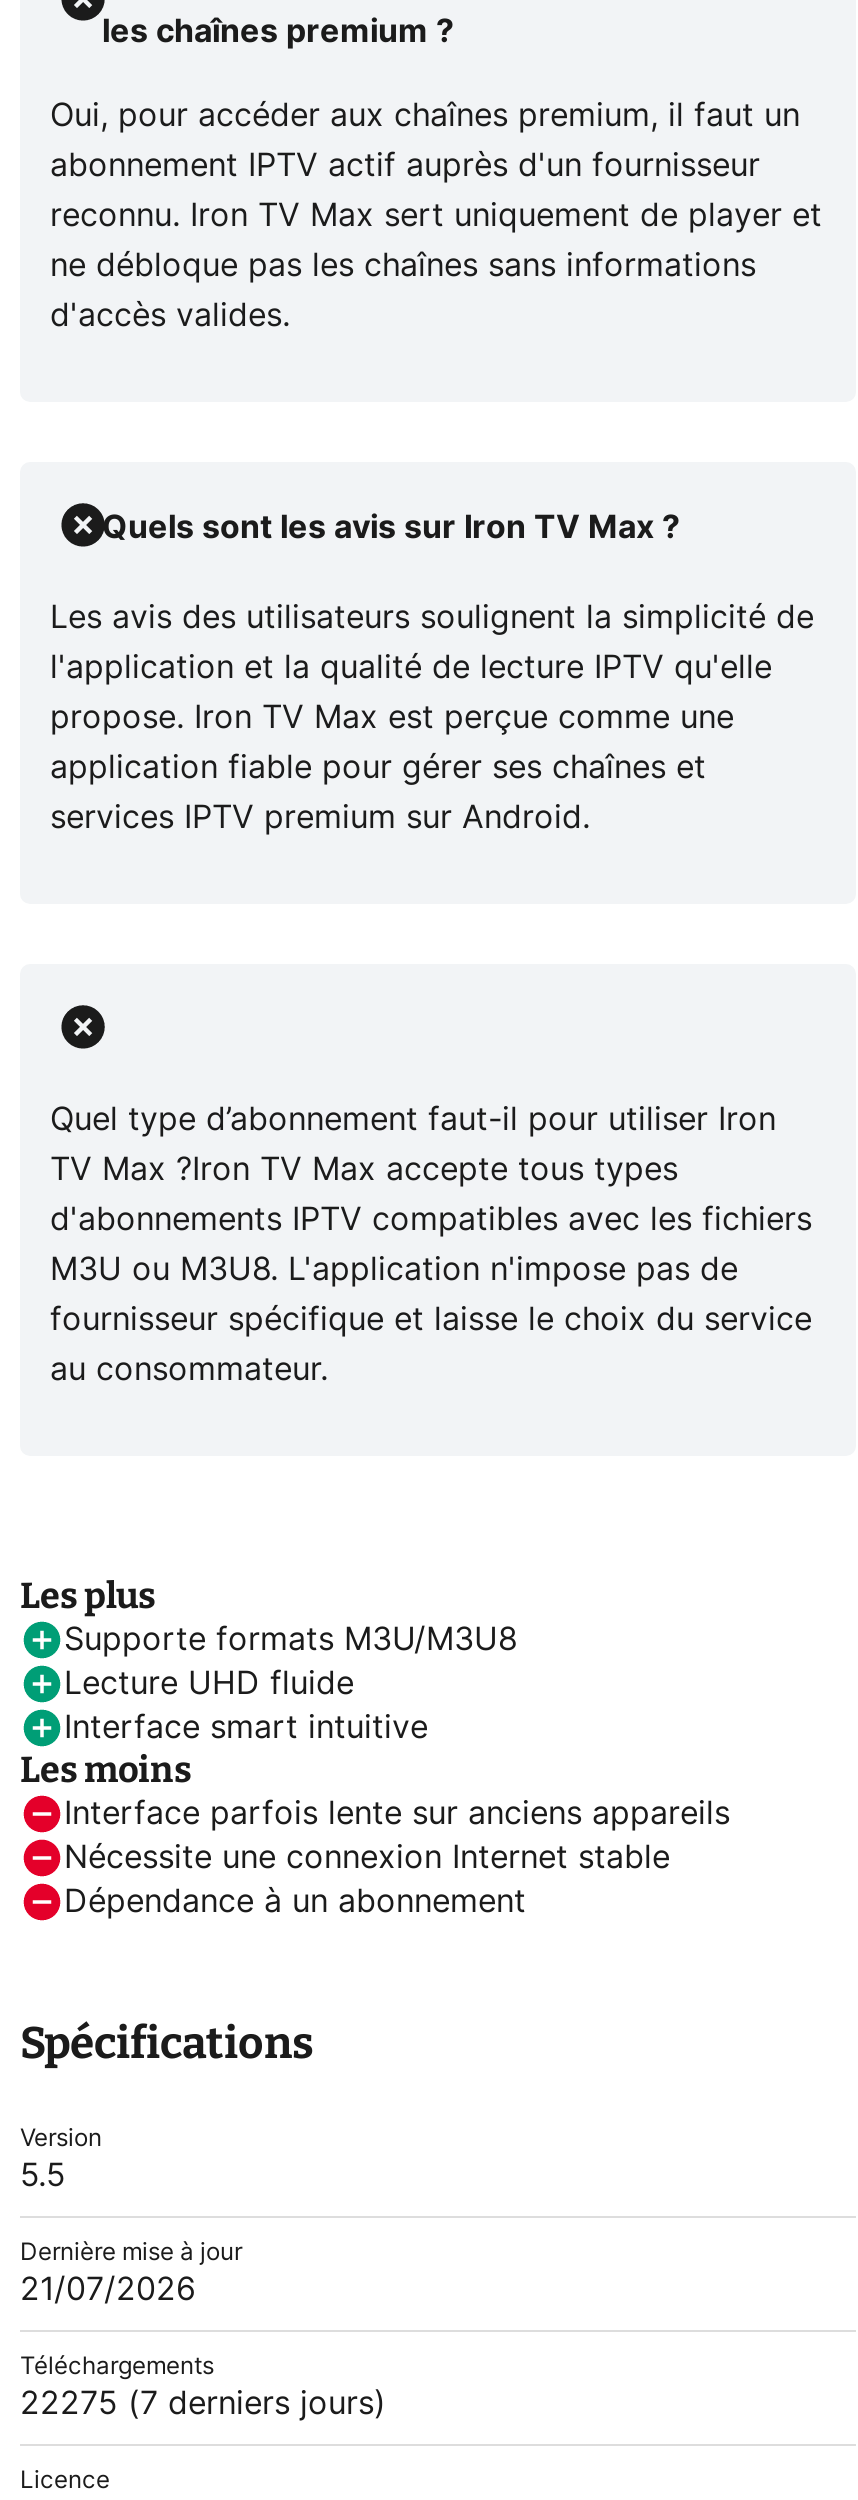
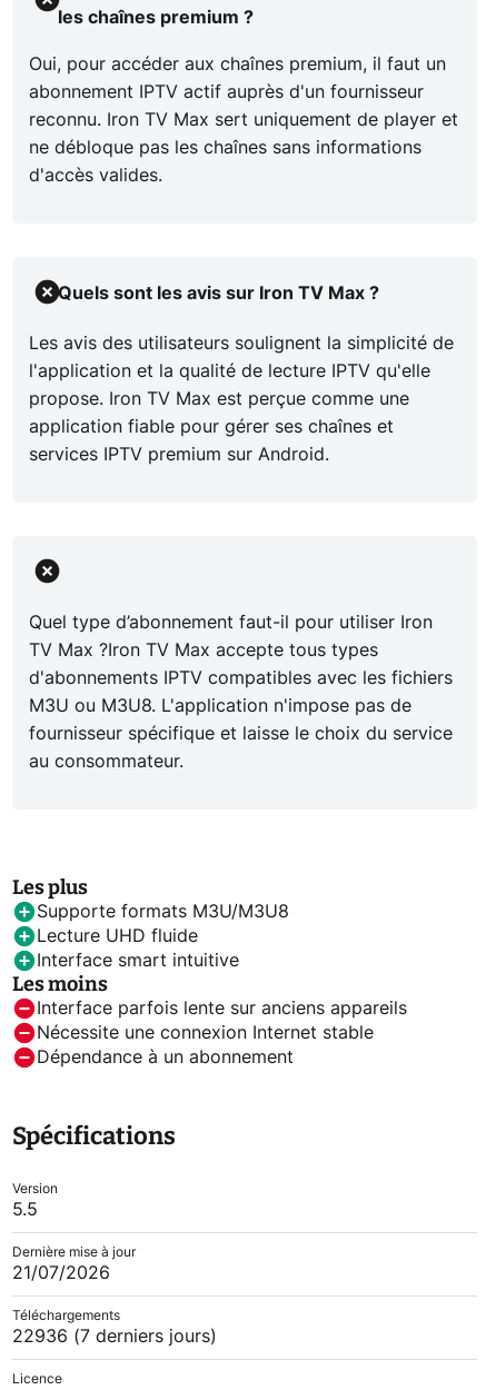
- 22275 (7 derniers jours)
+ 22936 (7 derniers jours)
